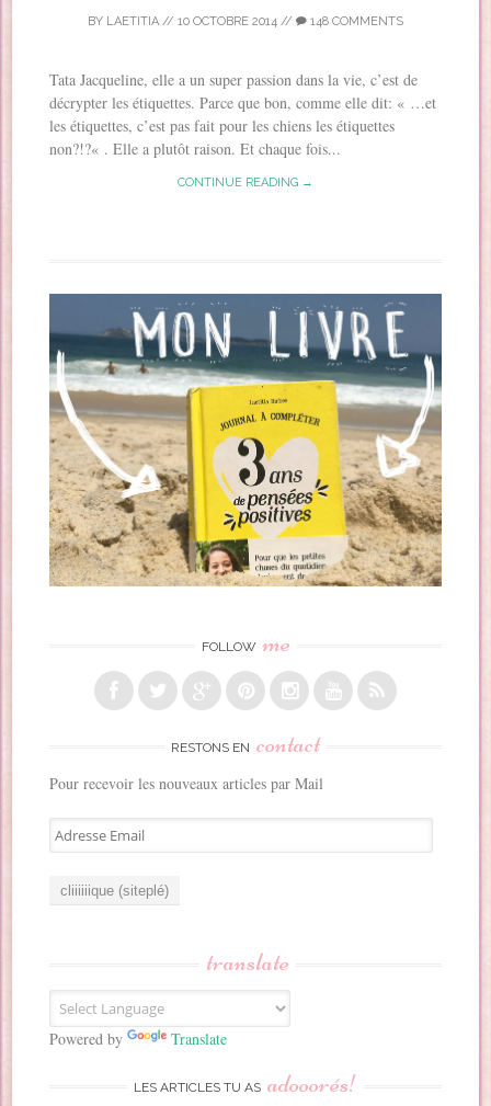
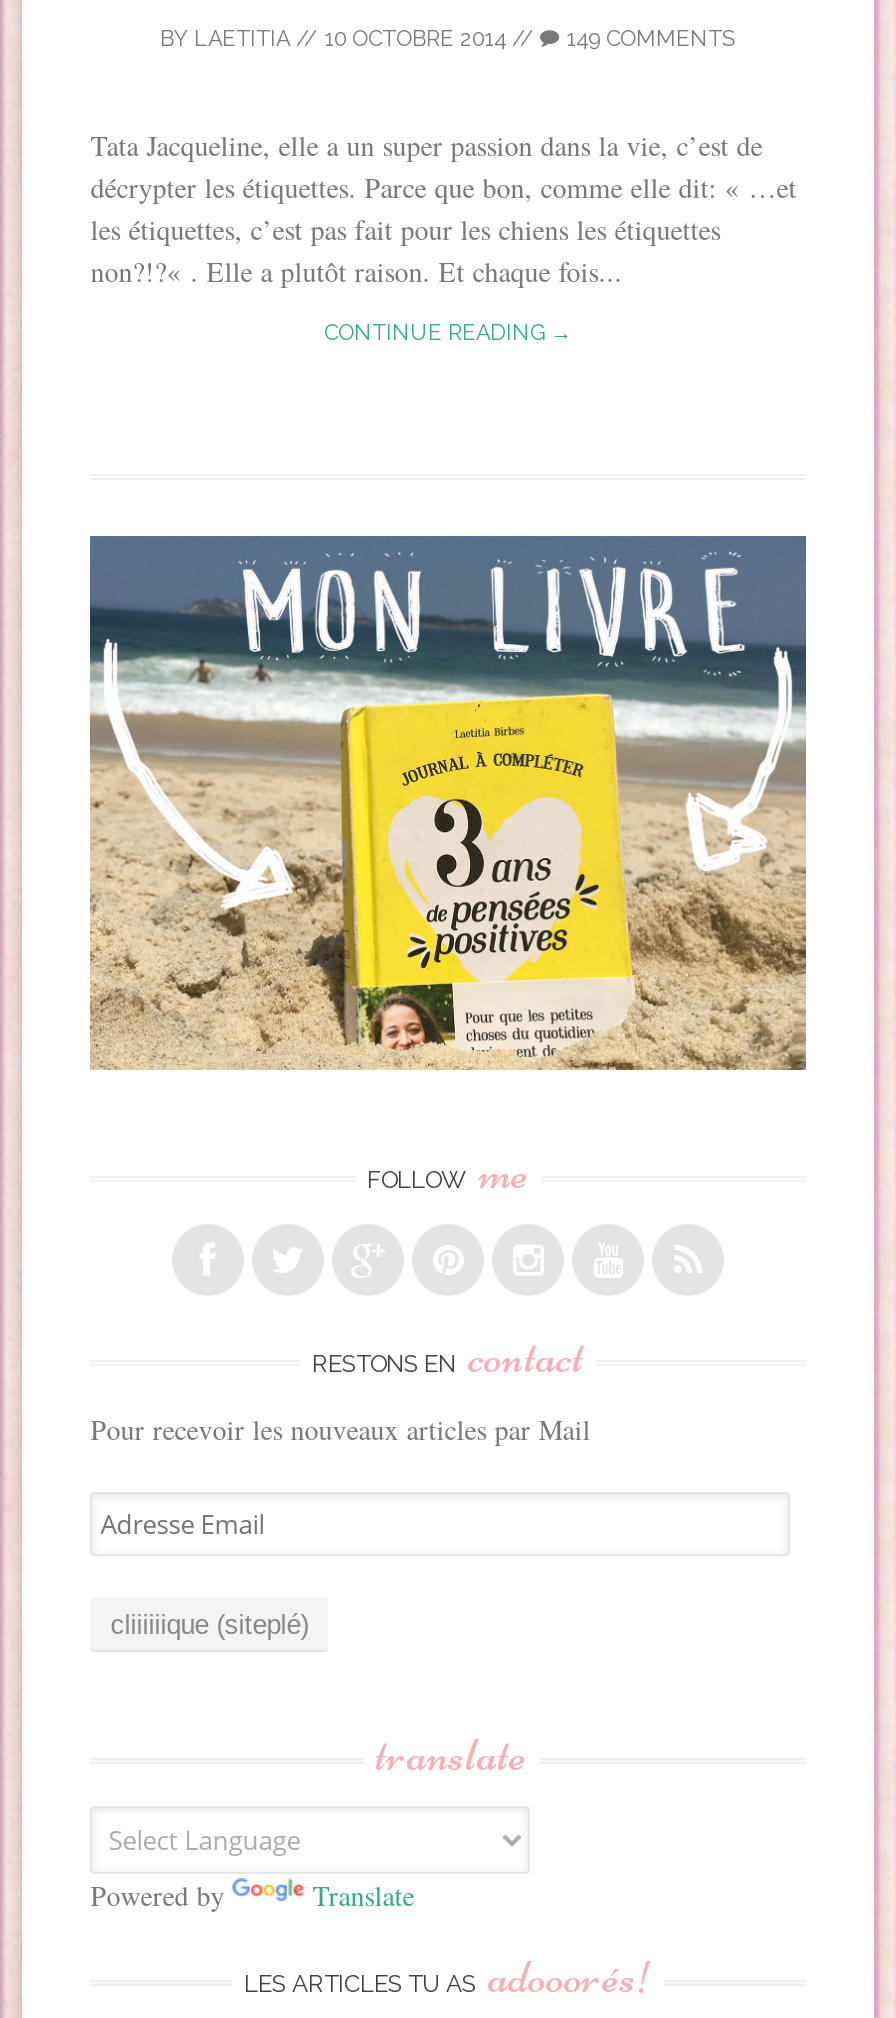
- BY LAETITIA // 10 OCTOBRE 2014 // 148 COMMENTS
+ BY LAETITIA // 10 OCTOBRE 2014 // 149 COMMENTS
